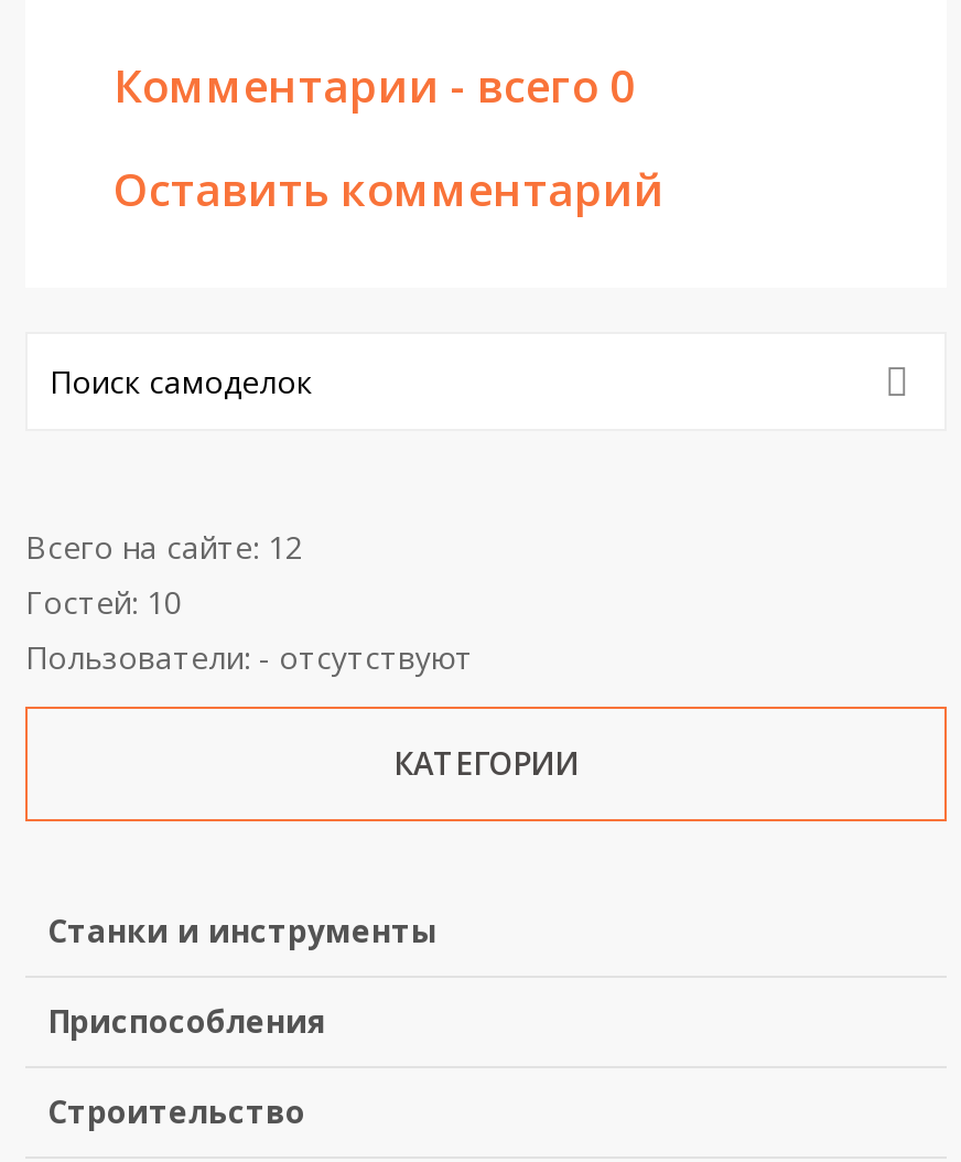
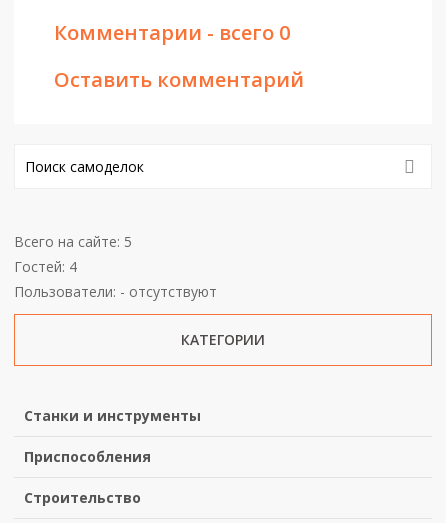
- Всего на сайте: 12
+ Всего на сайте: 5

- Гостей: 10
+ Гостей: 4
